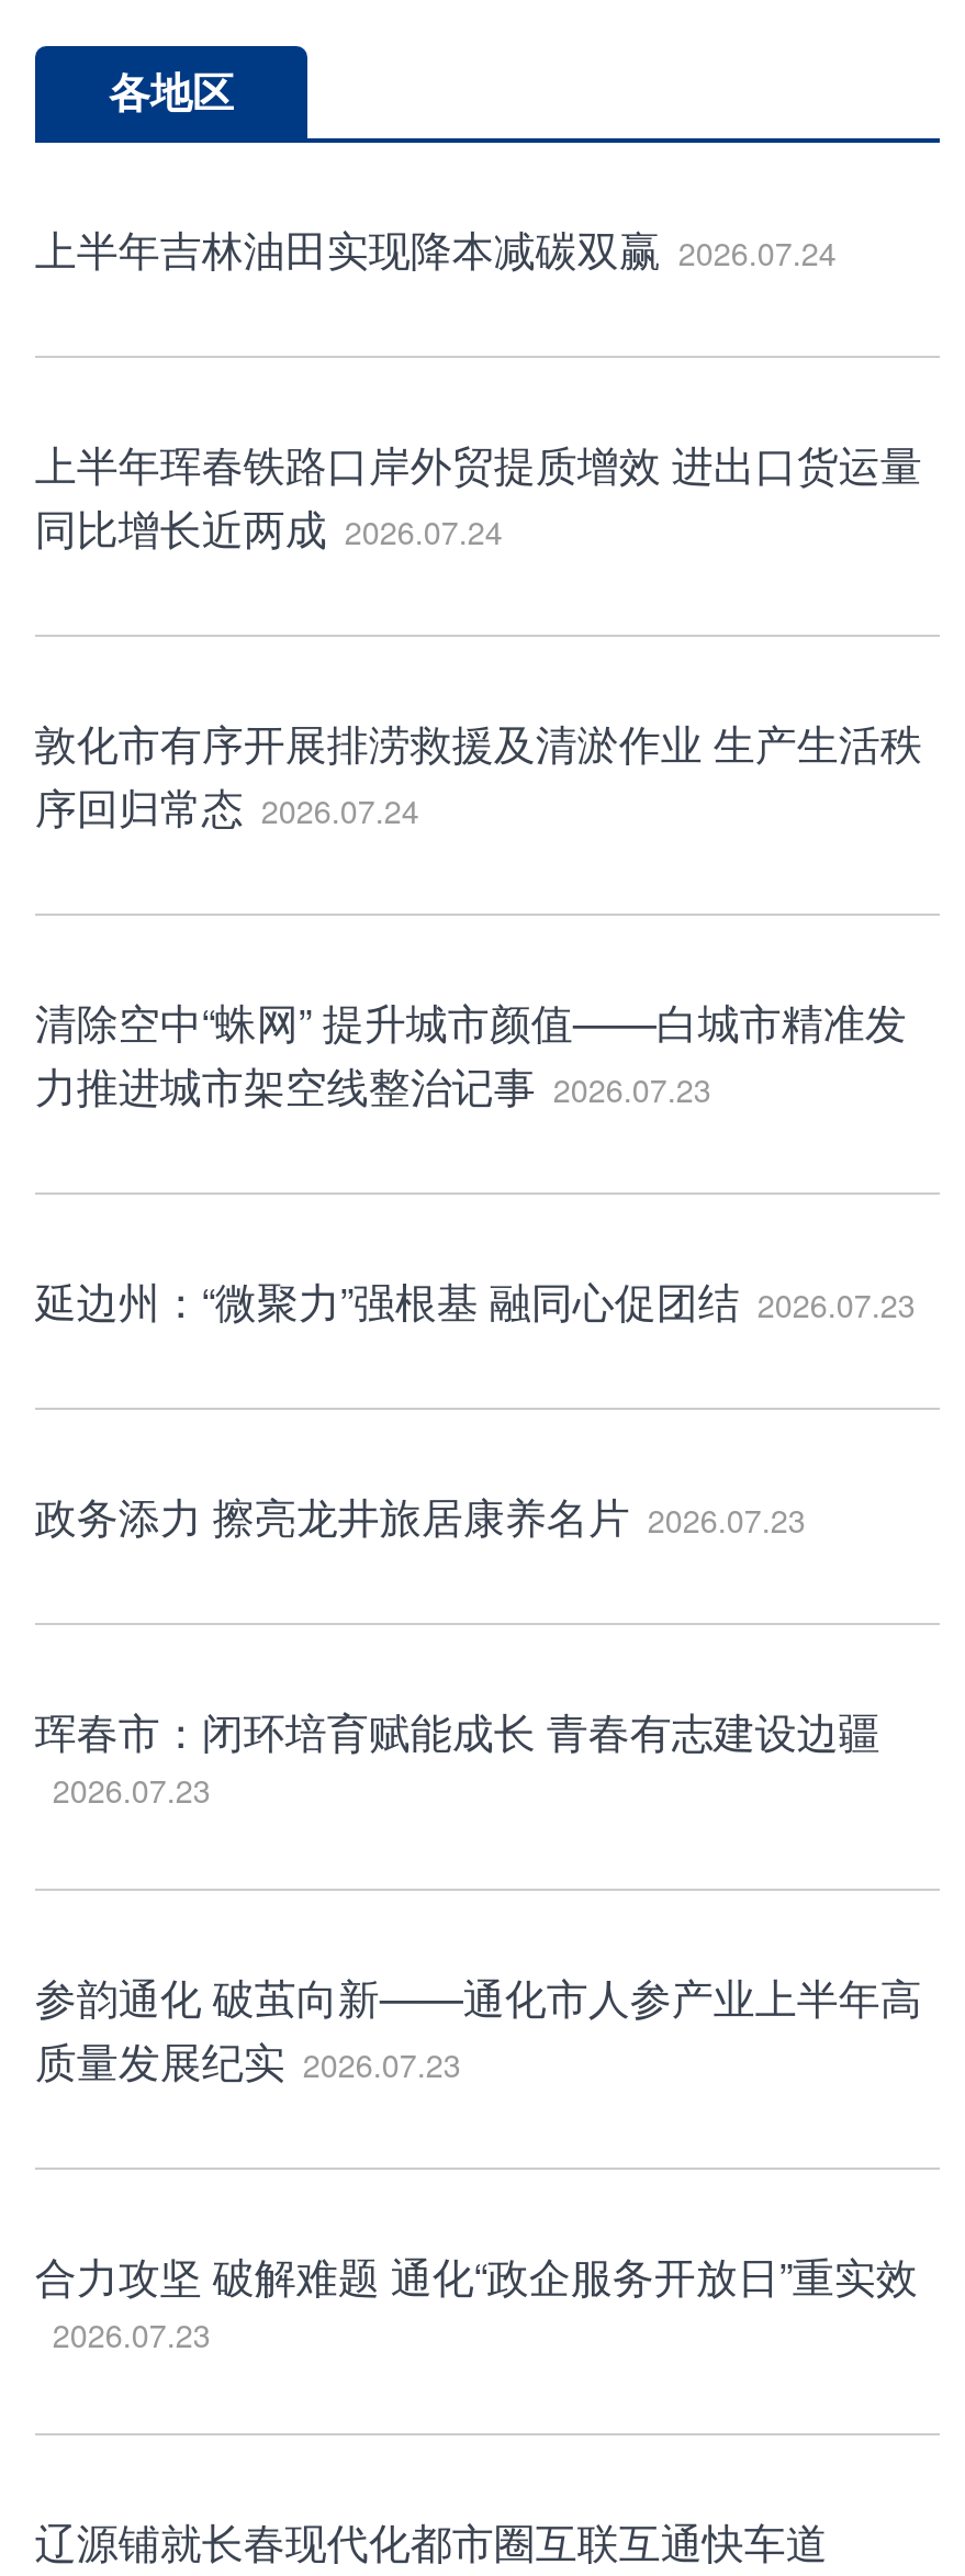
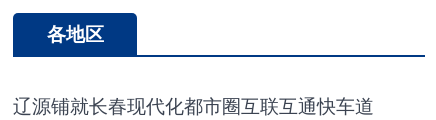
- 上半年吉林油田实现降本减碳双赢 2026.07.24

- 上半年珲春铁路口岸外贸提质增效 进出口货运量
- 同比增长近两成 2026.07.24

- 敦化市有序开展排涝救援及清淤作业 生产生活秩
- 序回归常态 2026.07.24

- 清除空中“蛛网” 提升城市颜值——白城市精准发
- 力推进城市架空线整治记事 2026.07.23

- 延边州：“微聚力”强根基 融同心促团结 2026.07.23

- 政务添力 擦亮龙井旅居康养名片 2026.07.23

- 珲春市：闭环培育赋能成长 青春有志建设边疆
- 2026.07.23

- 参韵通化 破茧向新——通化市人参产业上半年高
- 质量发展纪实 2026.07.23

- 合力攻坚 破解难题 通化“政企服务开放日”重实效
- 2026.07.23
